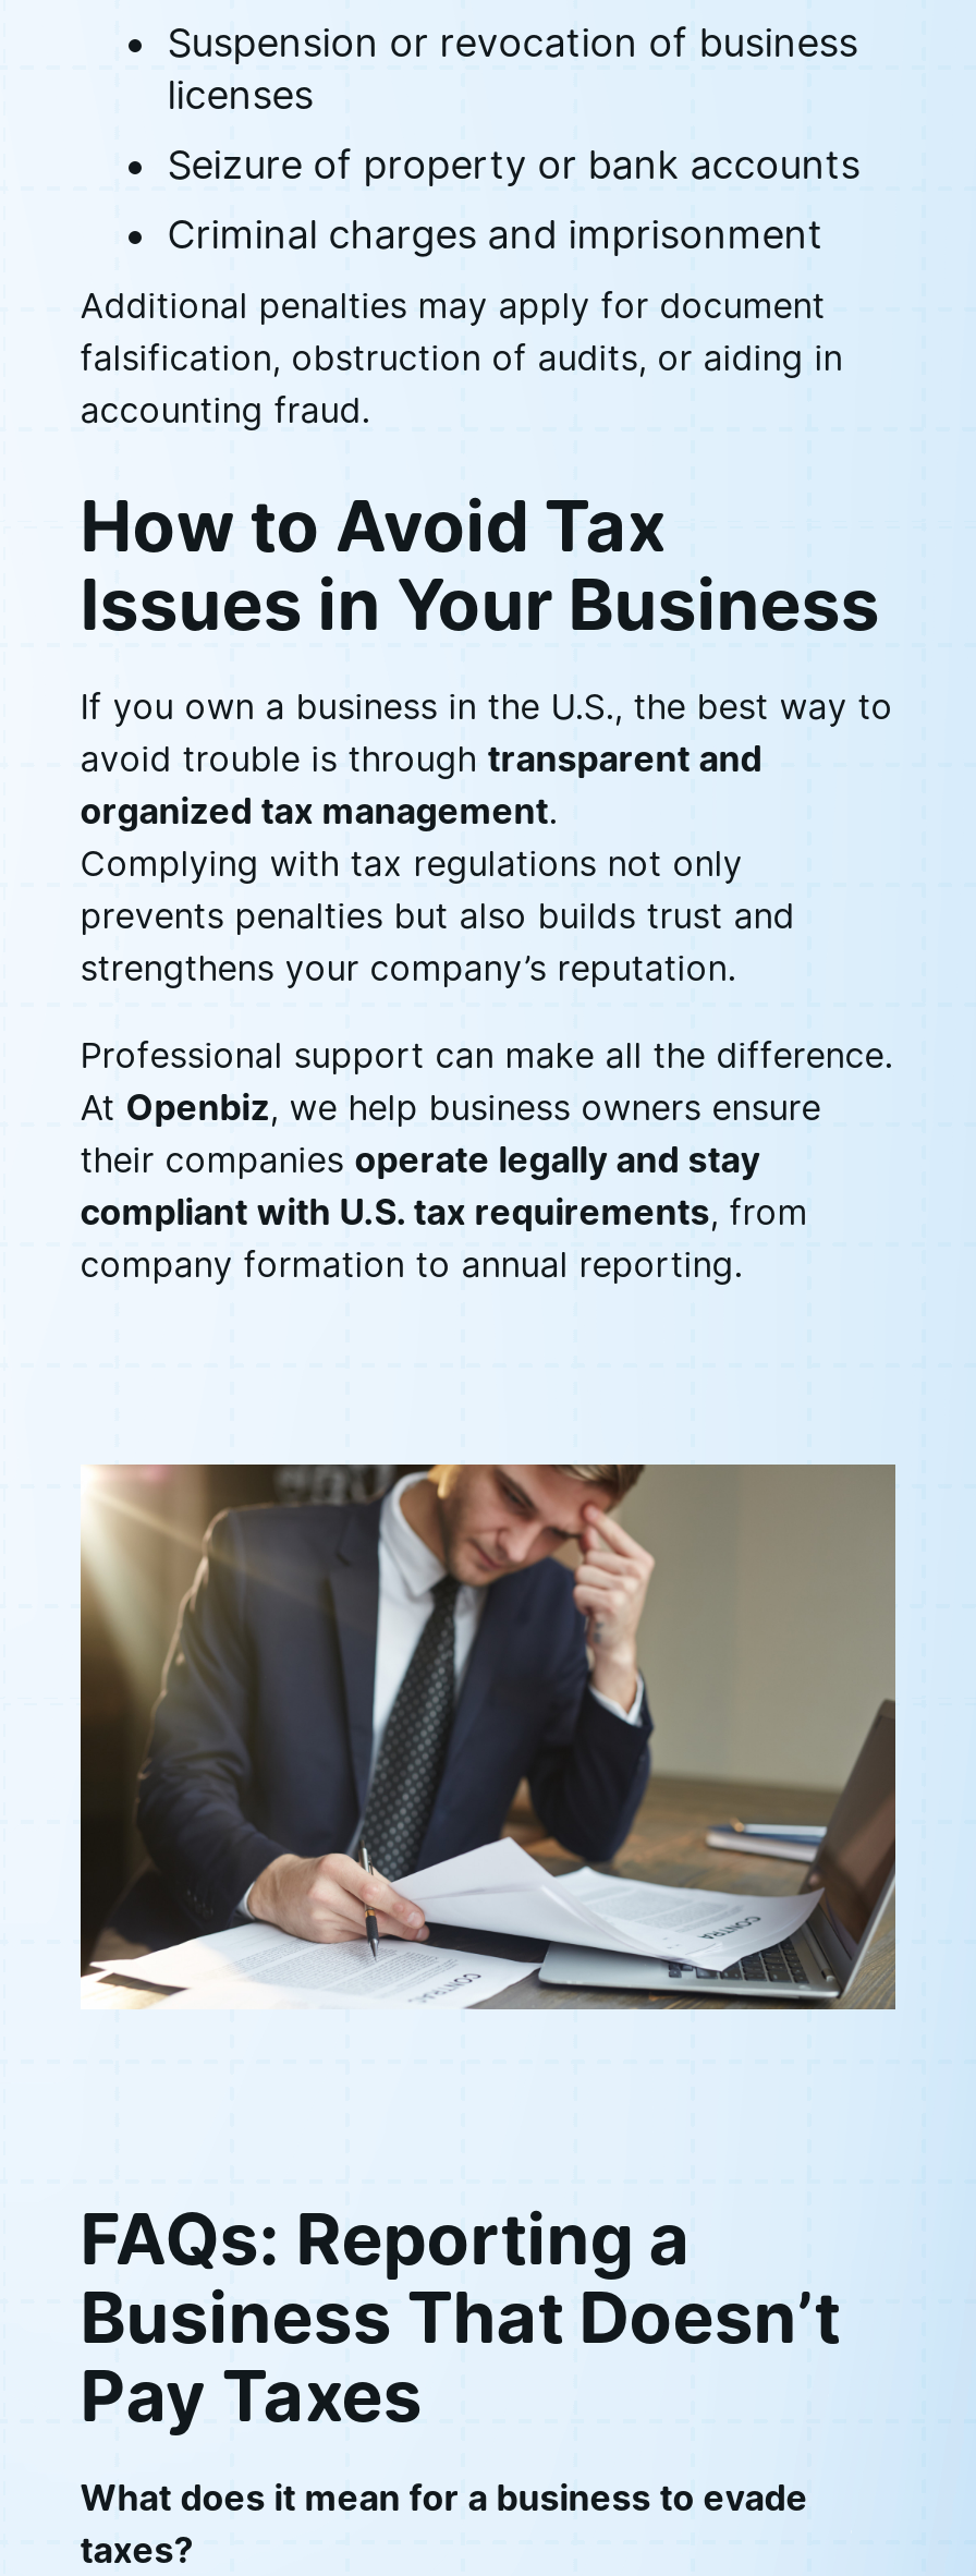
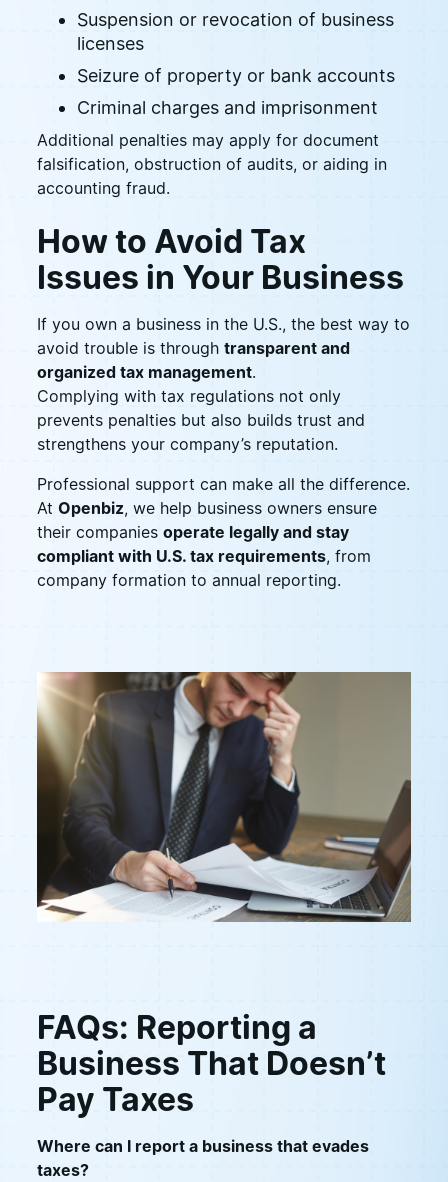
- What does it mean for a business to evade
+ Where can I report a business that evades
